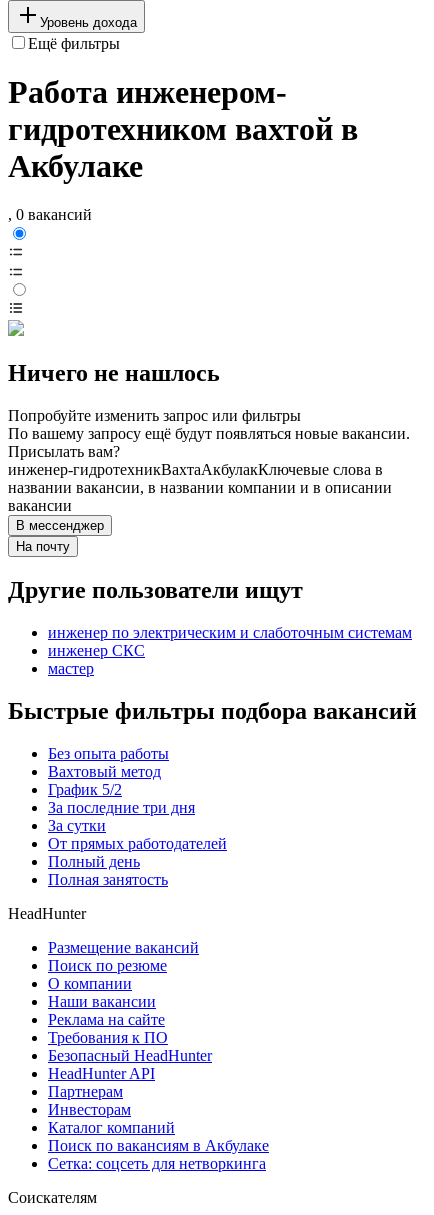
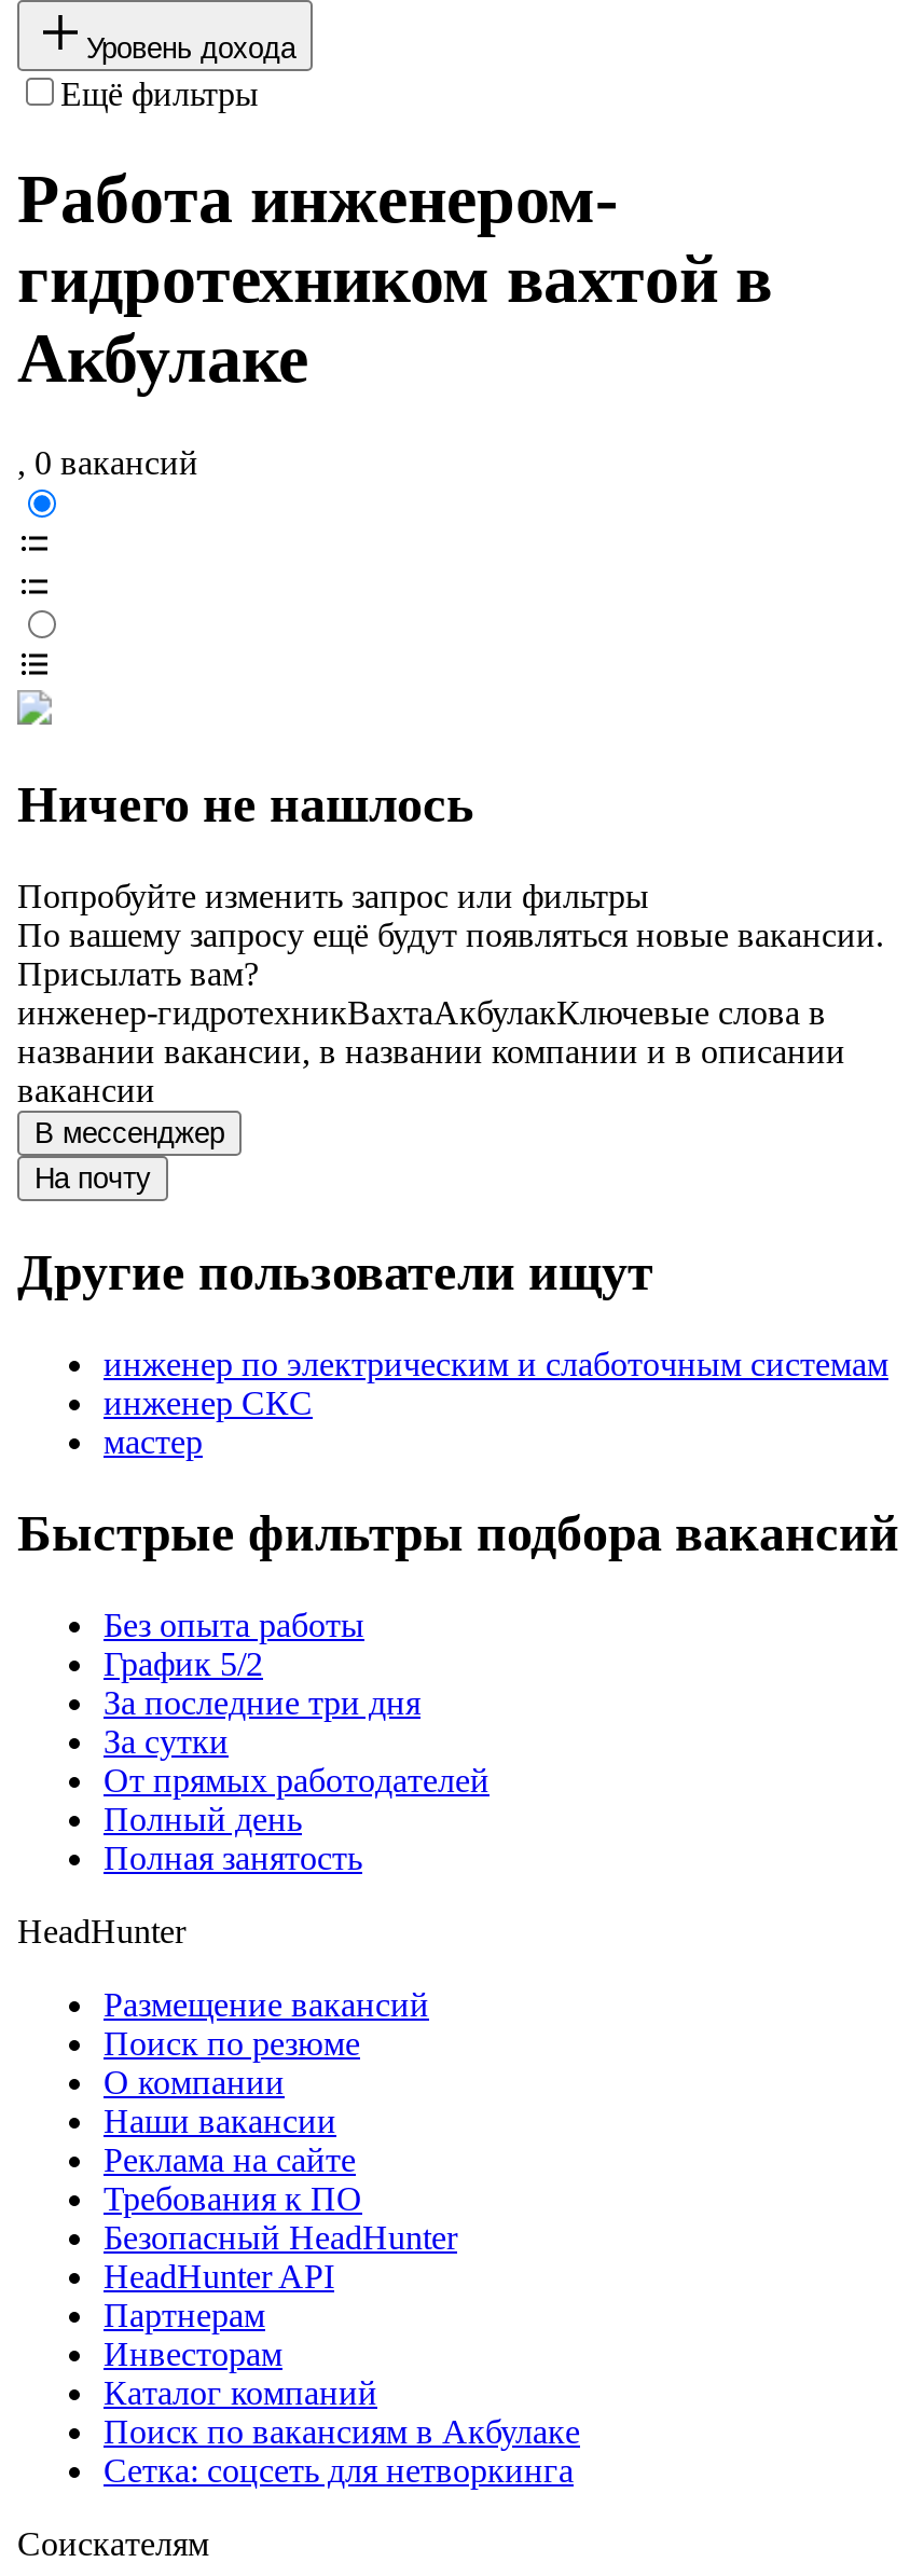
- Вахтовый метод
